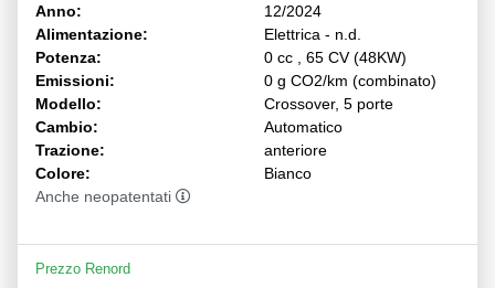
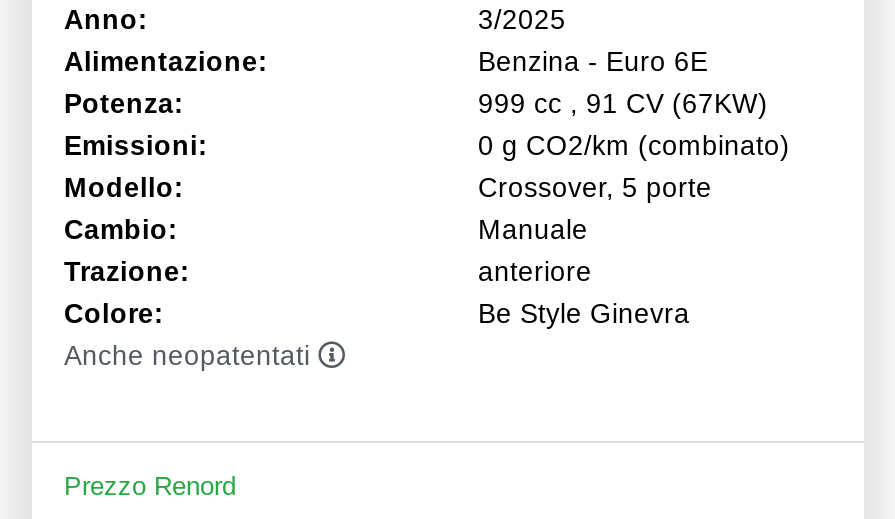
- 12/2024
+ 3/2025

- Elettrica - n.d.
+ Benzina - Euro 6E

- 0 cc , 65 CV (48KW)
+ 999 cc , 91 CV (67KW)

- Automatico
+ Manuale

- Bianco
+ Be Style Ginevra
